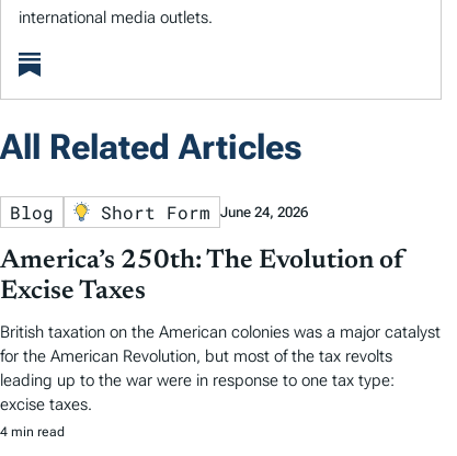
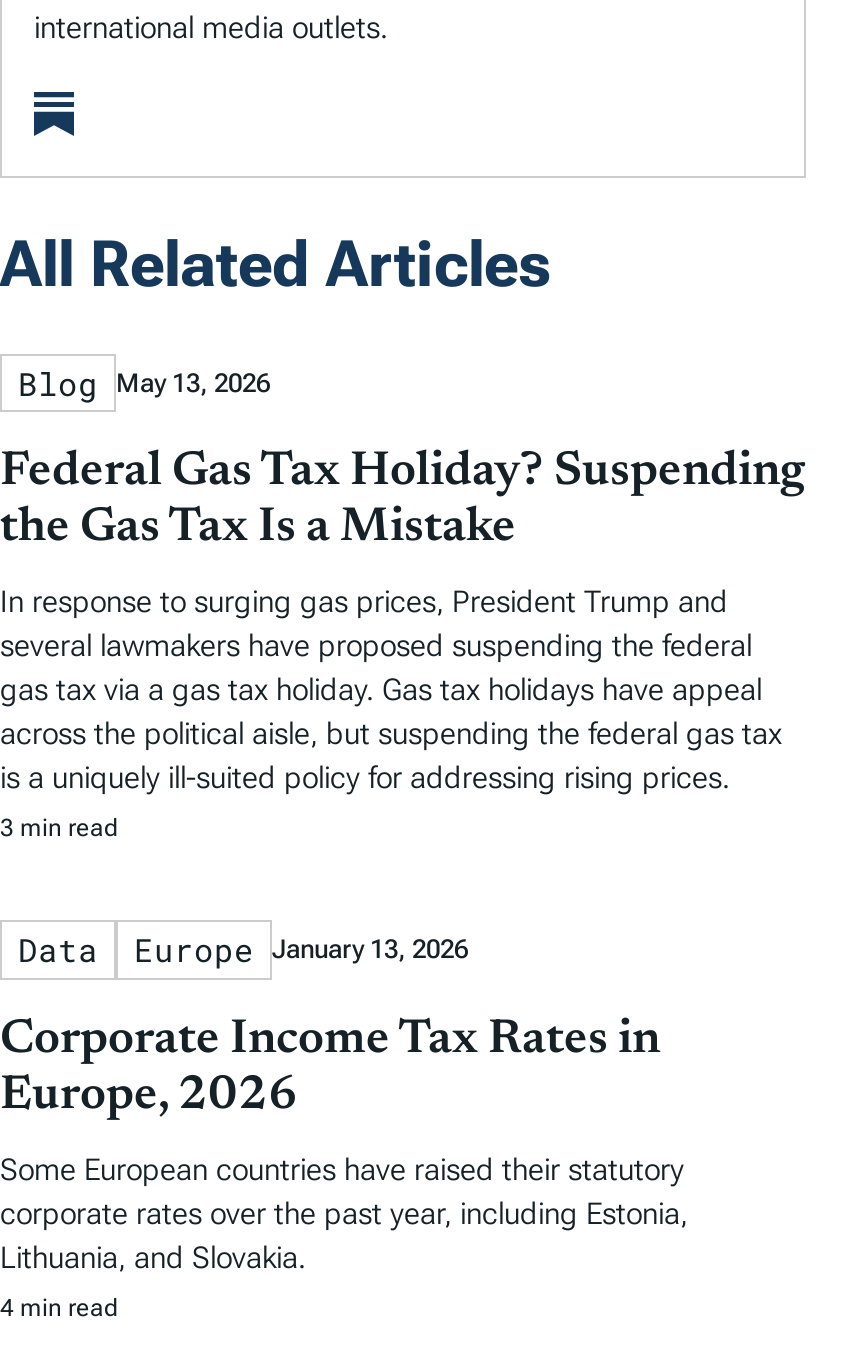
- Blog
- Short Form June 24, 2026
- America’s 250th: The Evolution of
- Excise Taxes
- British taxation on the American colonies was a major catalyst
- for the American Revolution, but most of the tax revolts
- leading up to the war were in response to one tax type:
- excise taxes.
+ Blog May 13, 2026
+ Federal Gas Tax Holiday? Suspending
+ the Gas Tax Is a Mistake
+ In response to surging gas prices, President Trump and
+ several lawmakers have proposed suspending the federal
+ gas tax via a gas tax holiday. Gas tax holidays have appeal
+ across the political aisle, but suspending the federal gas tax
+ is a uniquely ill-suited policy for addressing rising prices.
+ 3 min read
+ Data
+ Europe January 13, 2026
+ Corporate Income Tax Rates in
+ Europe, 2026
+ Some European countries have raised their statutory
+ corporate rates over the past year, including Estonia,
+ Lithuania, and Slovakia.
